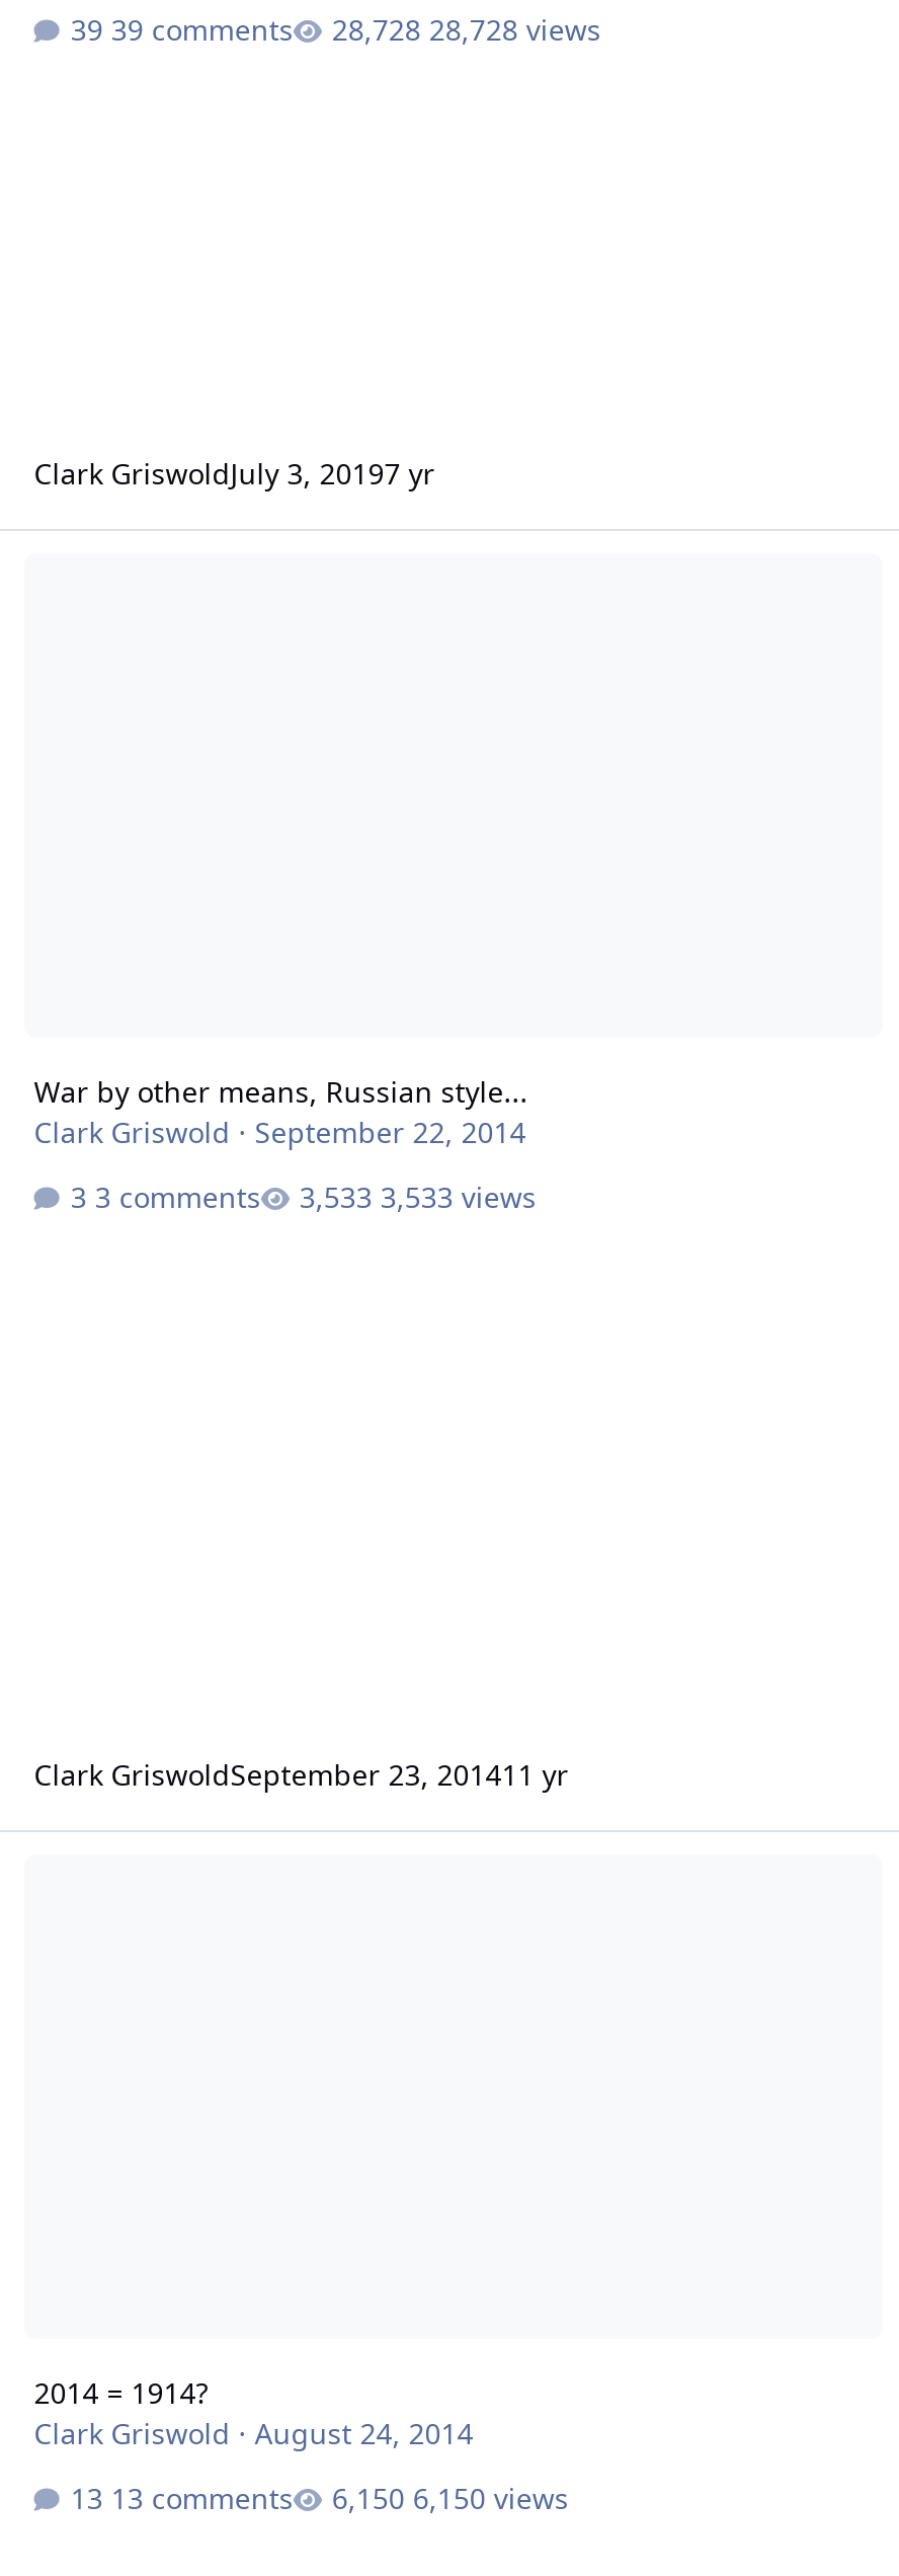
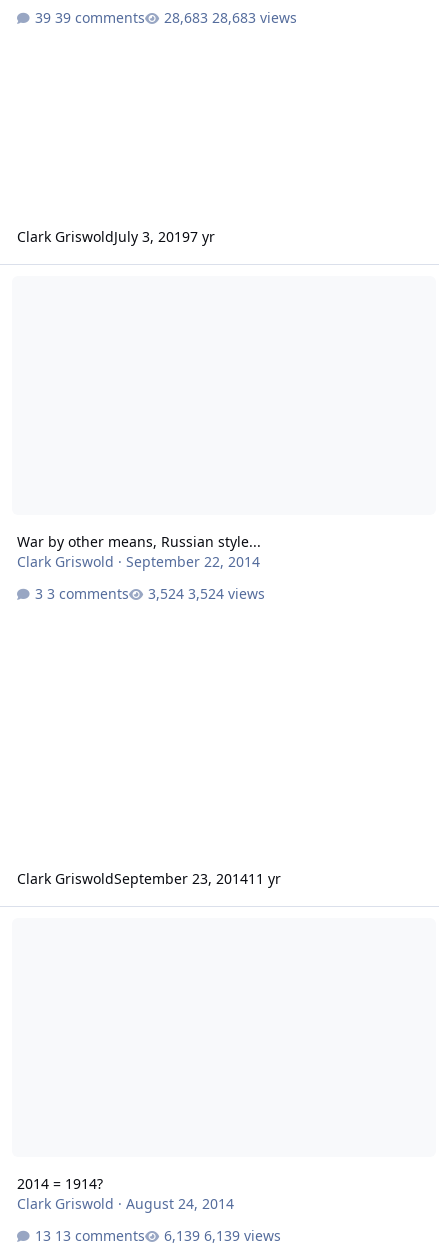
- 28,728 views
+ 28,683 views

- 3,533 views
+ 3,524 views

- 6,150 views
+ 6,139 views
